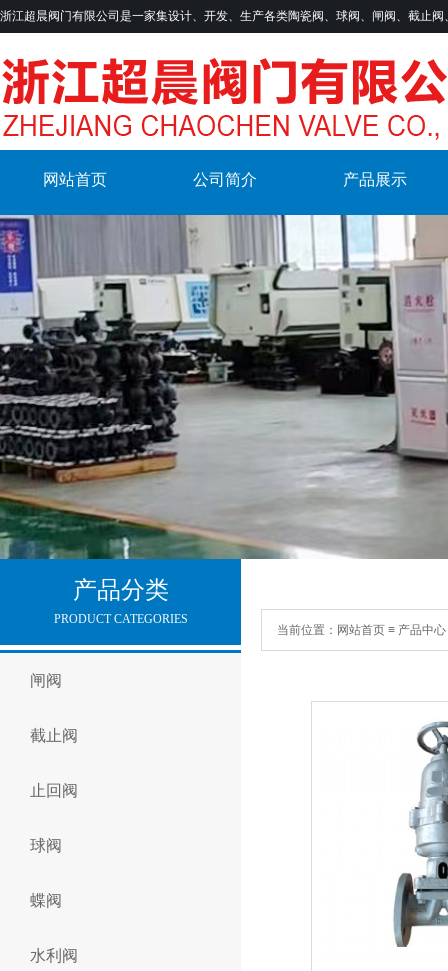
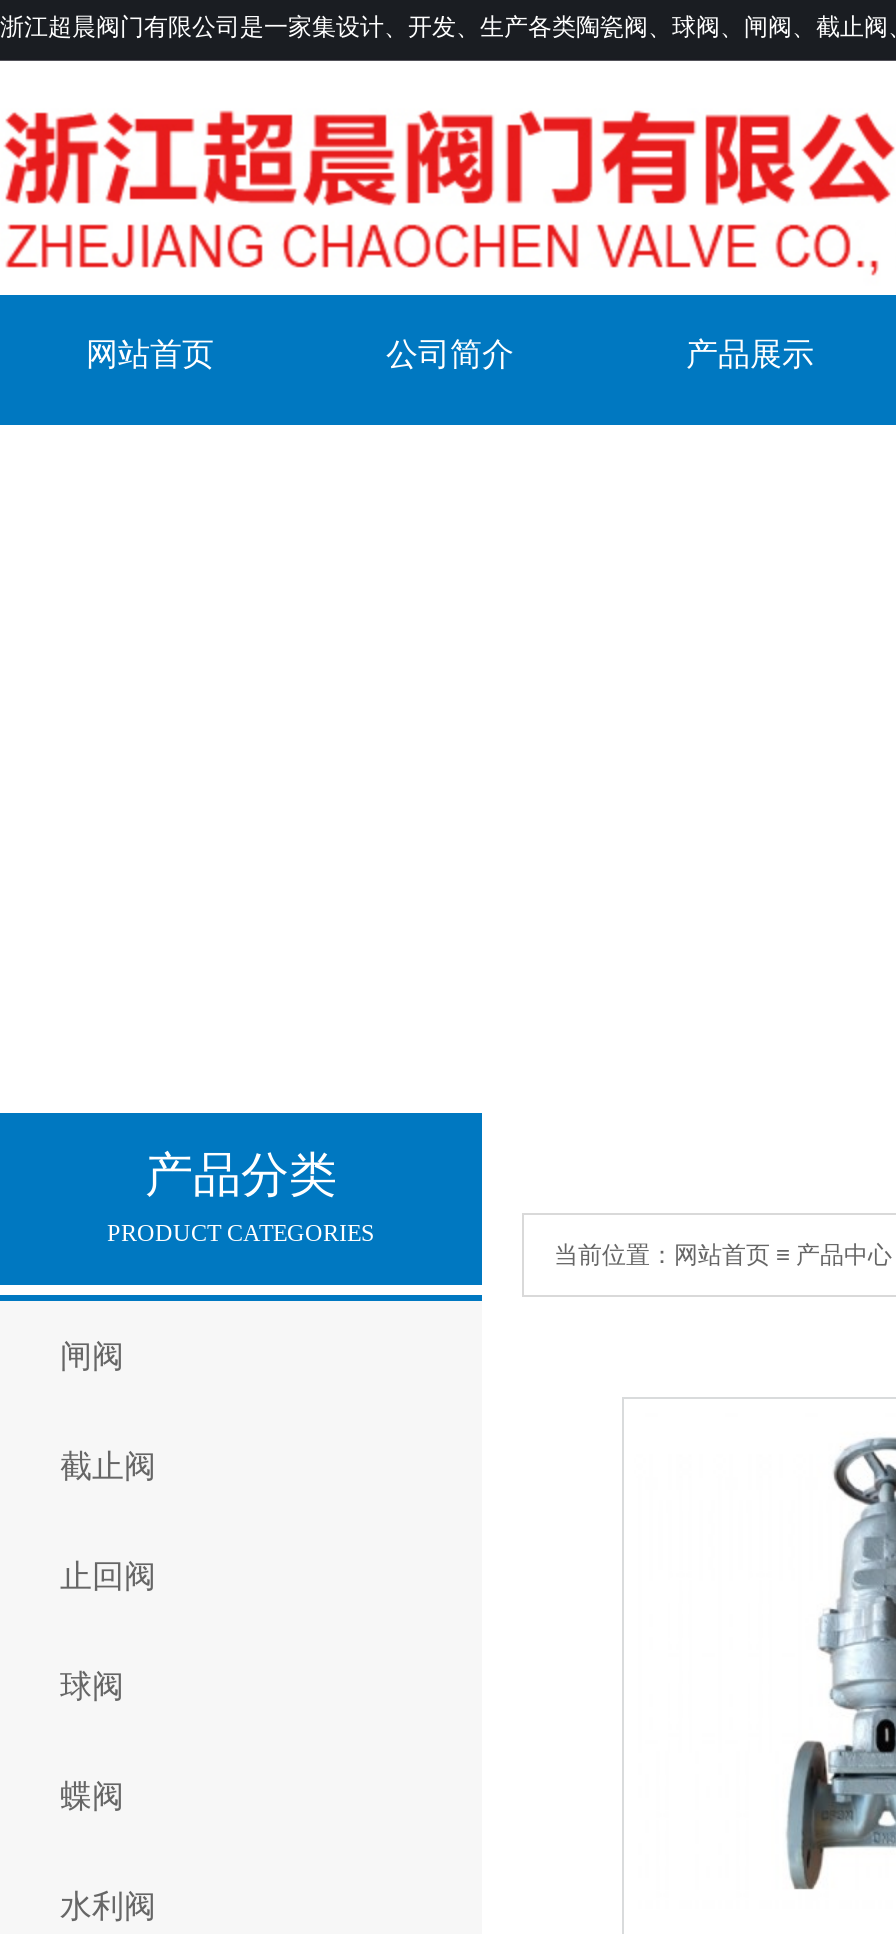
- [image]
